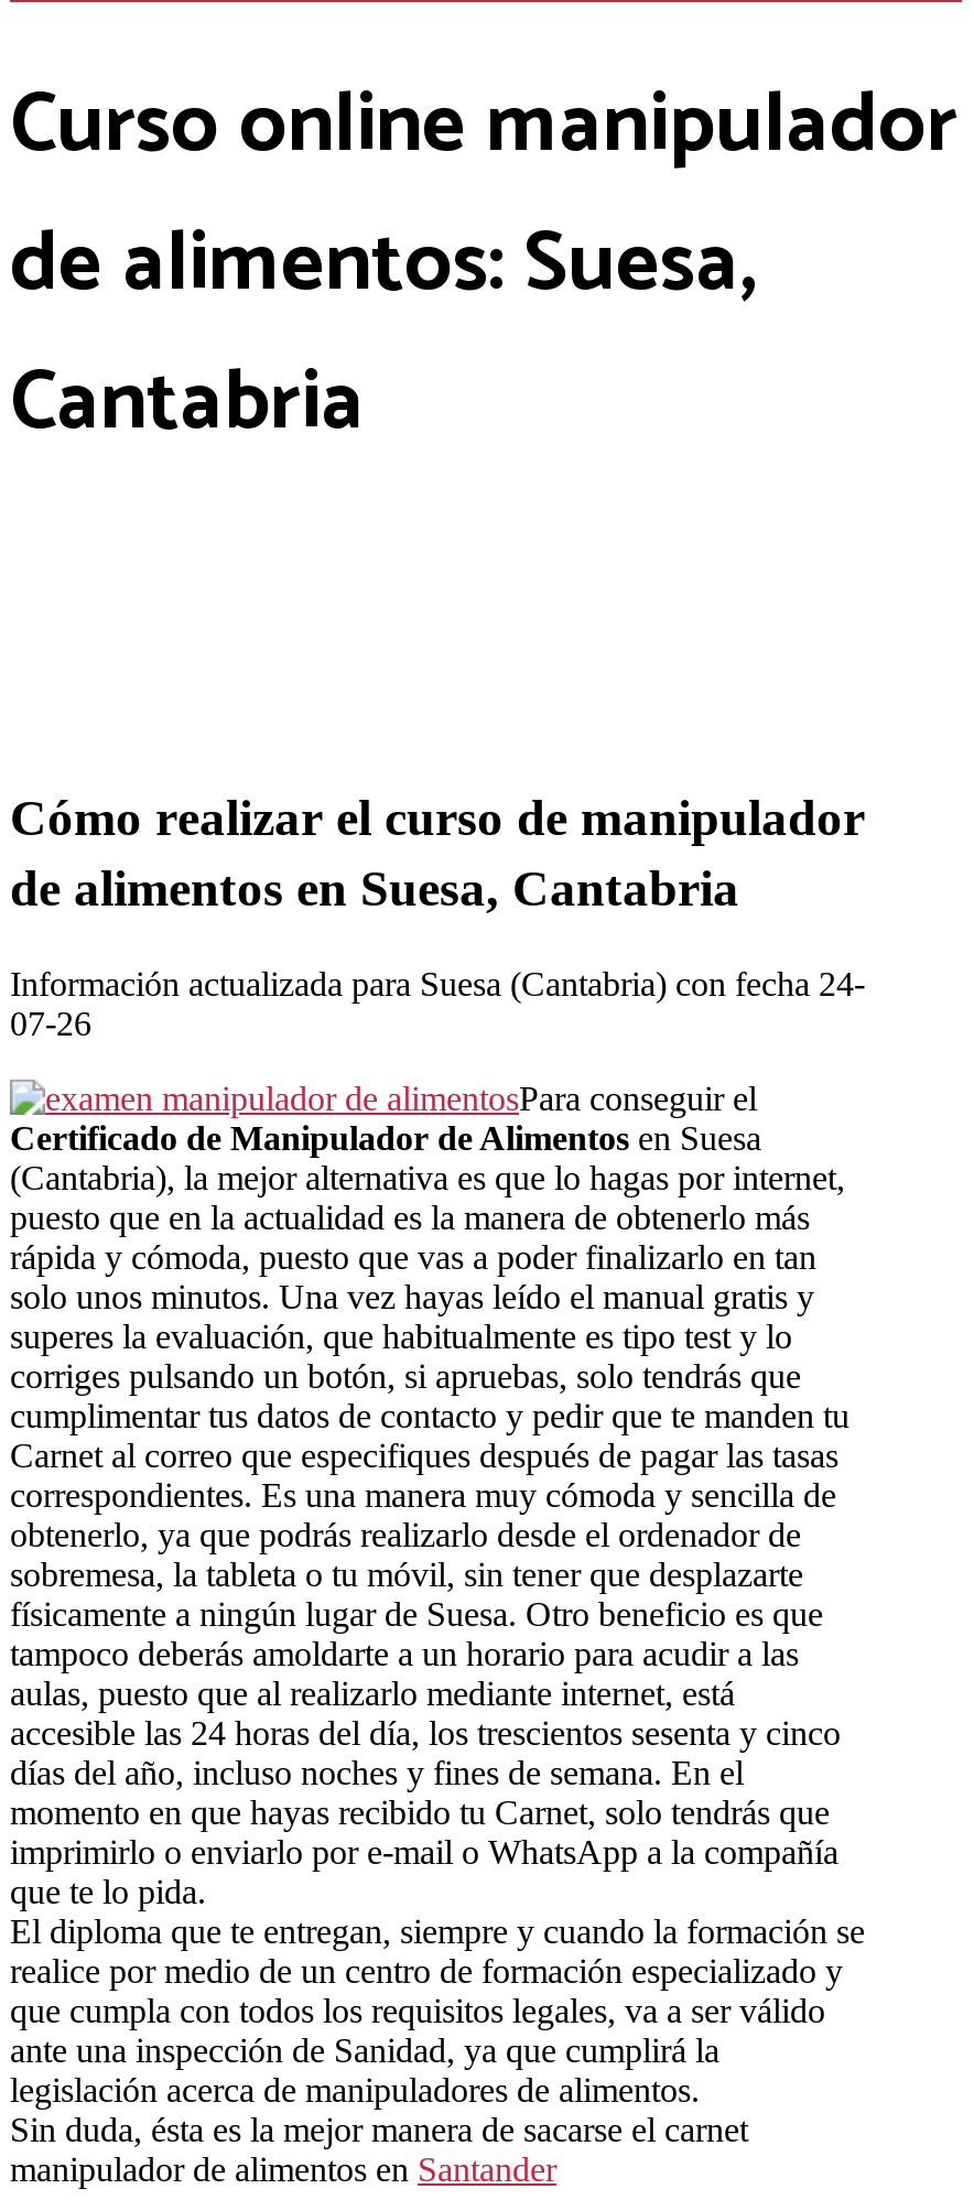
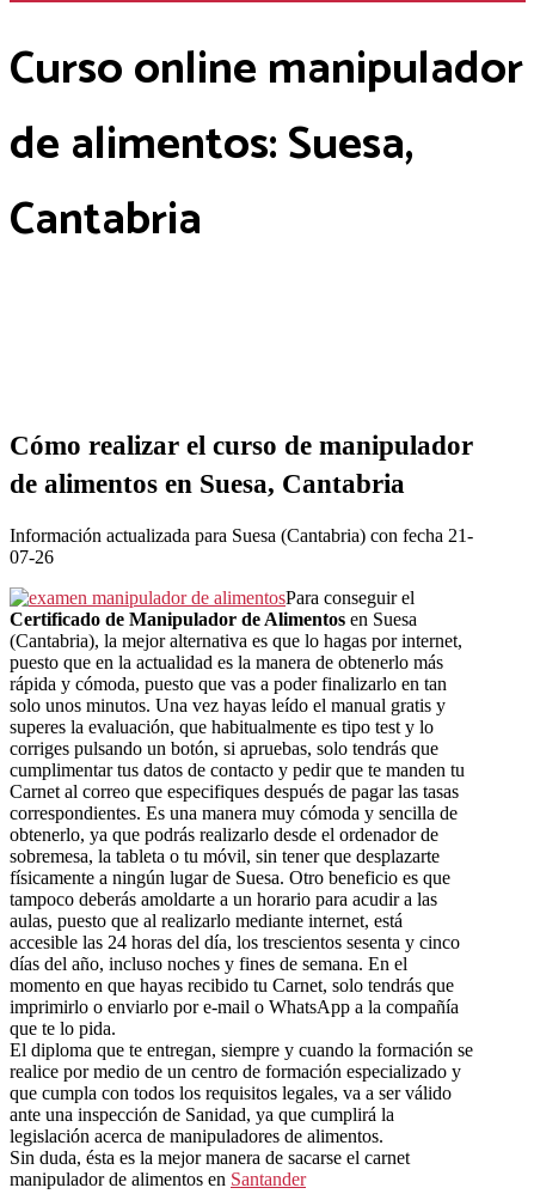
- Información actualizada para Suesa (Cantabria) con fecha 24-
+ Información actualizada para Suesa (Cantabria) con fecha 21-
